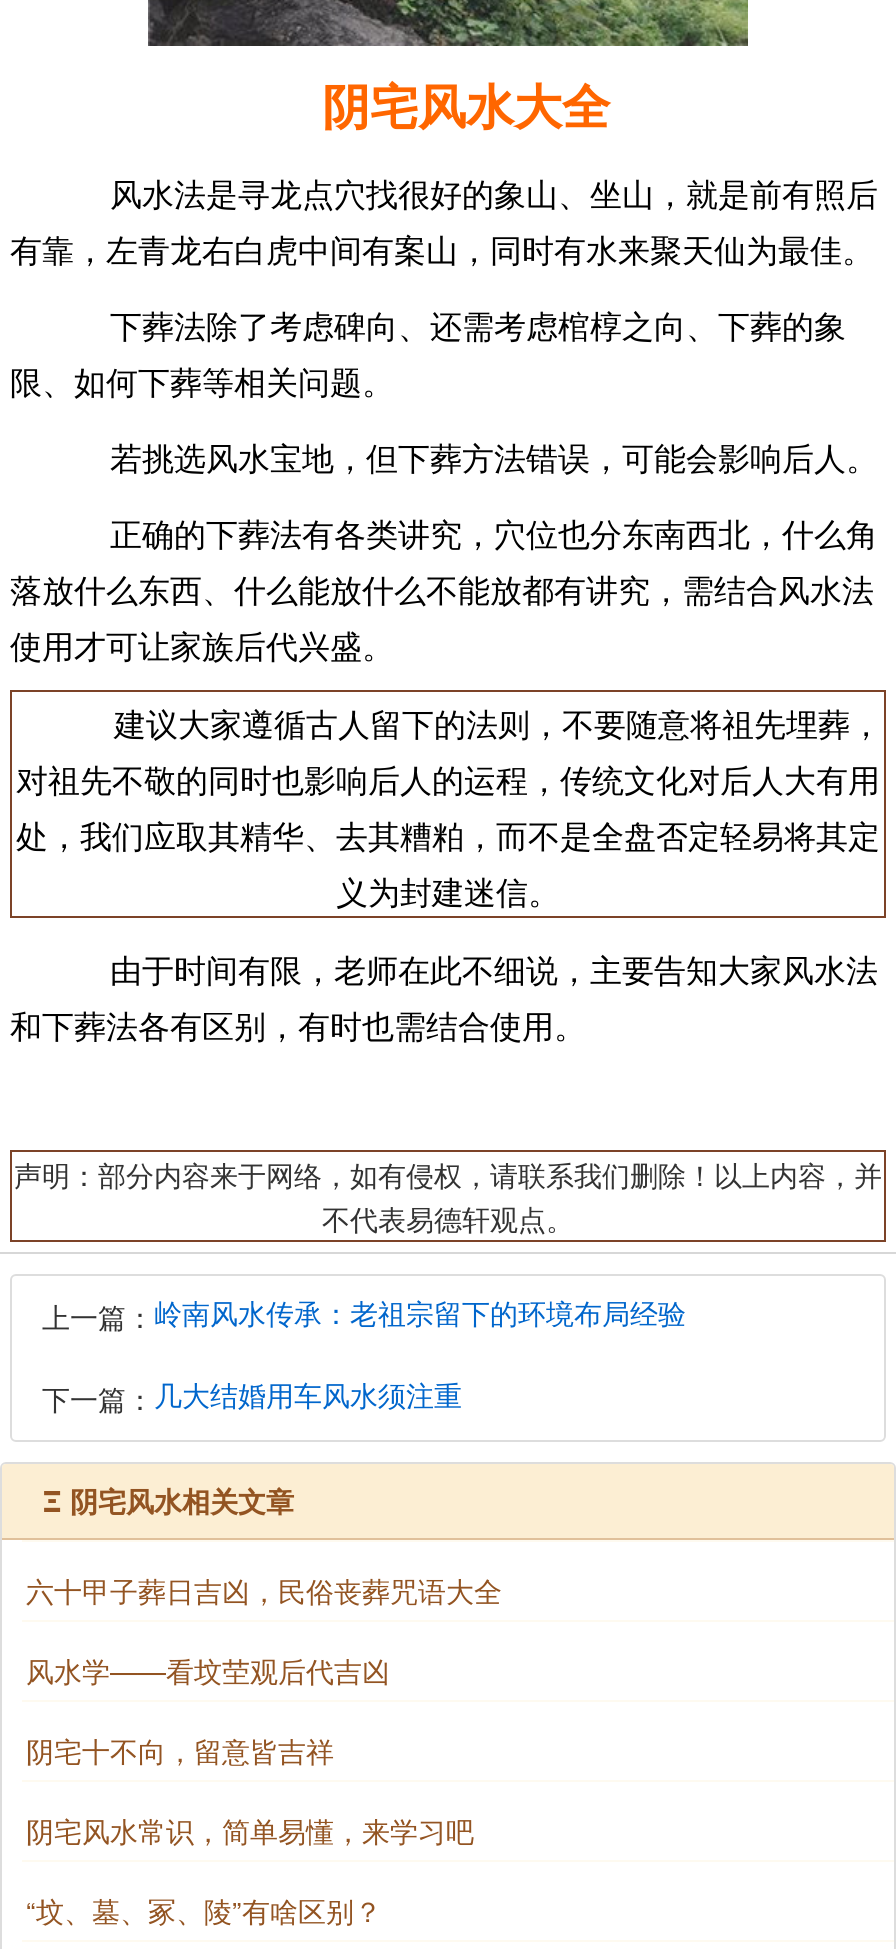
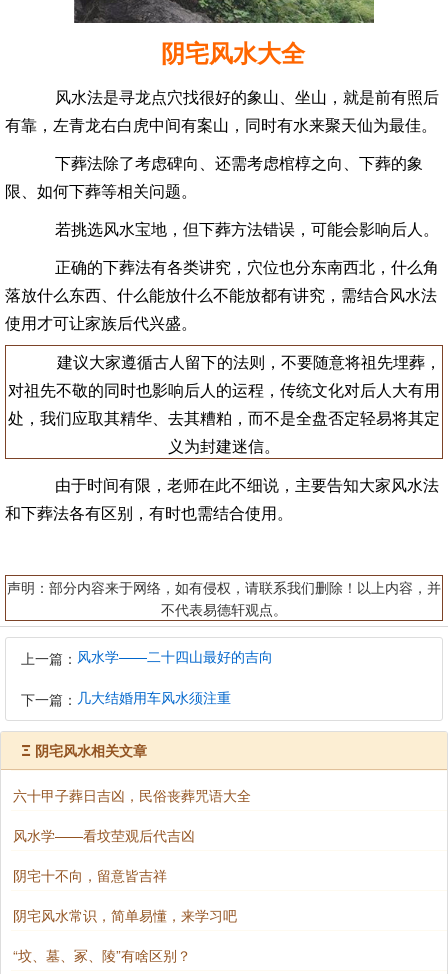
- 上一篇：岭南风水传承：老祖宗留下的环境布局经验
+ 上一篇：风水学——二十四山最好的吉向
